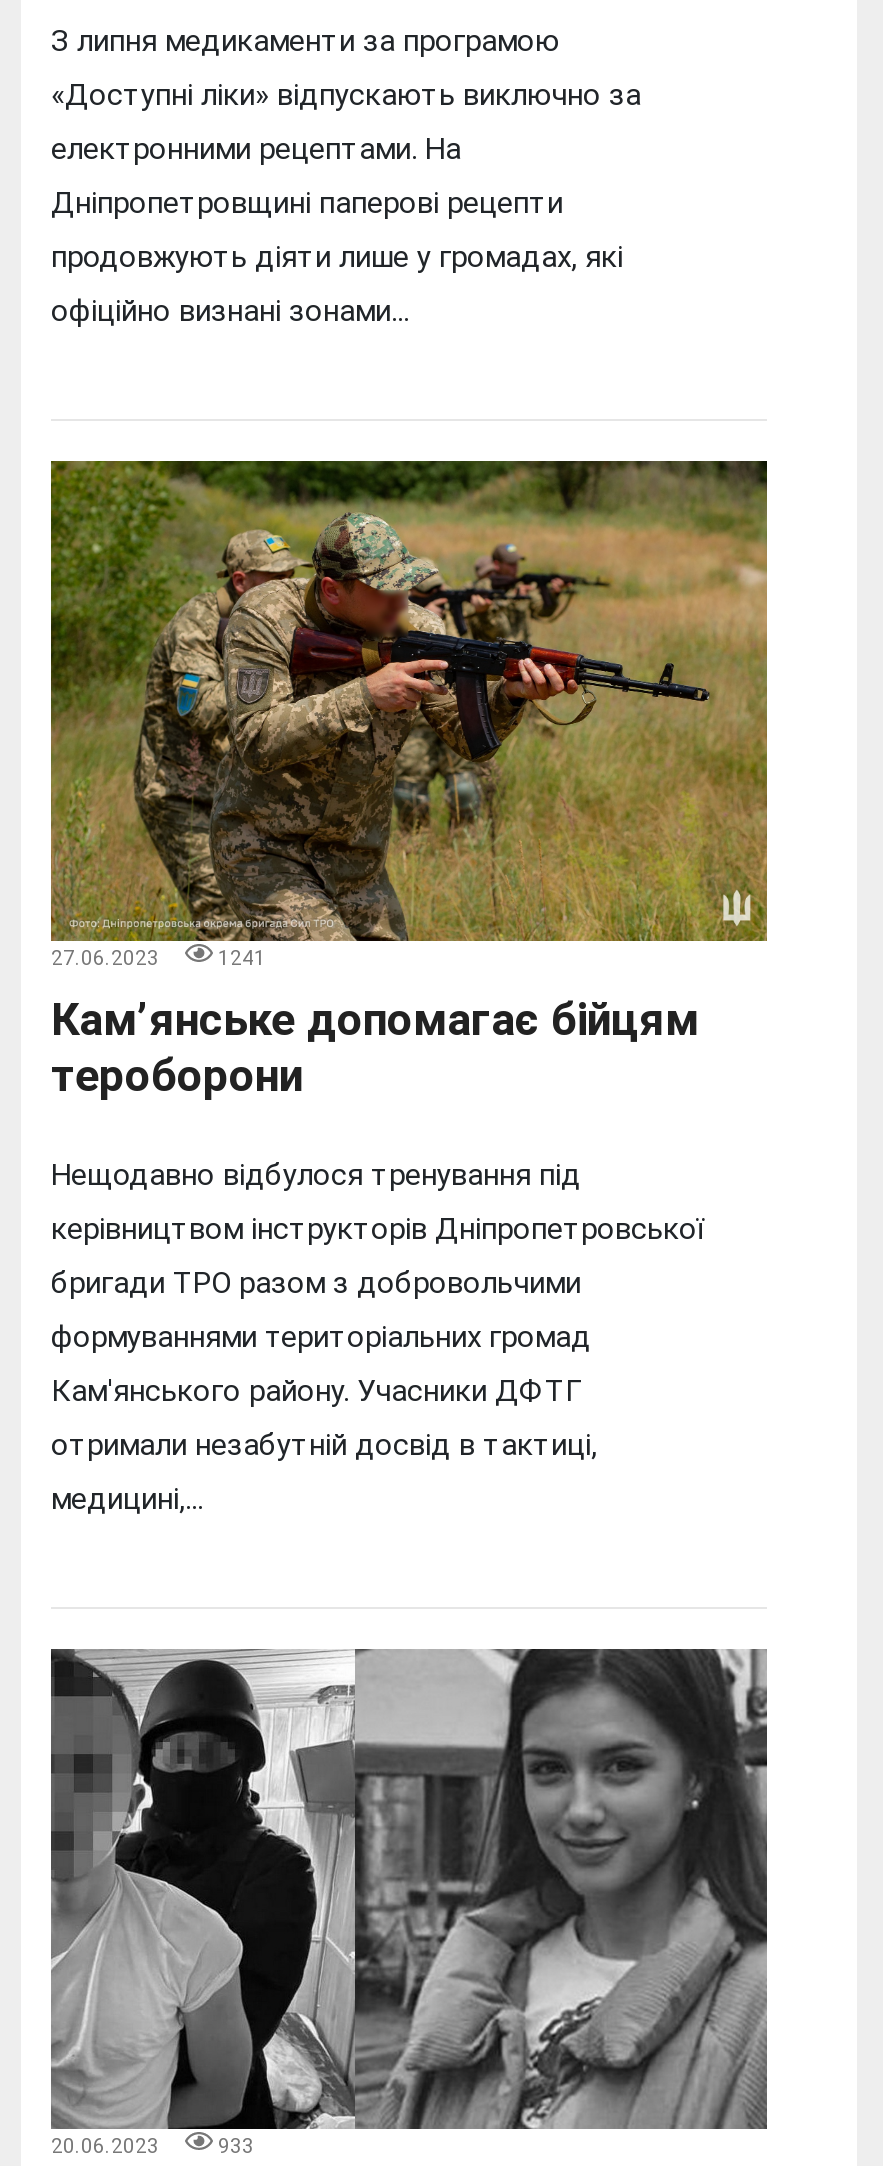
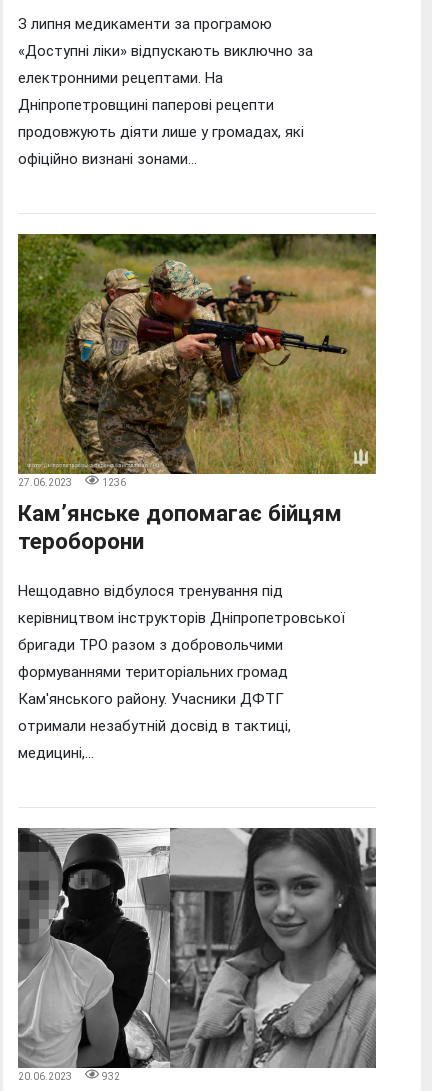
- 1241
+ 1236

- 933
+ 932
